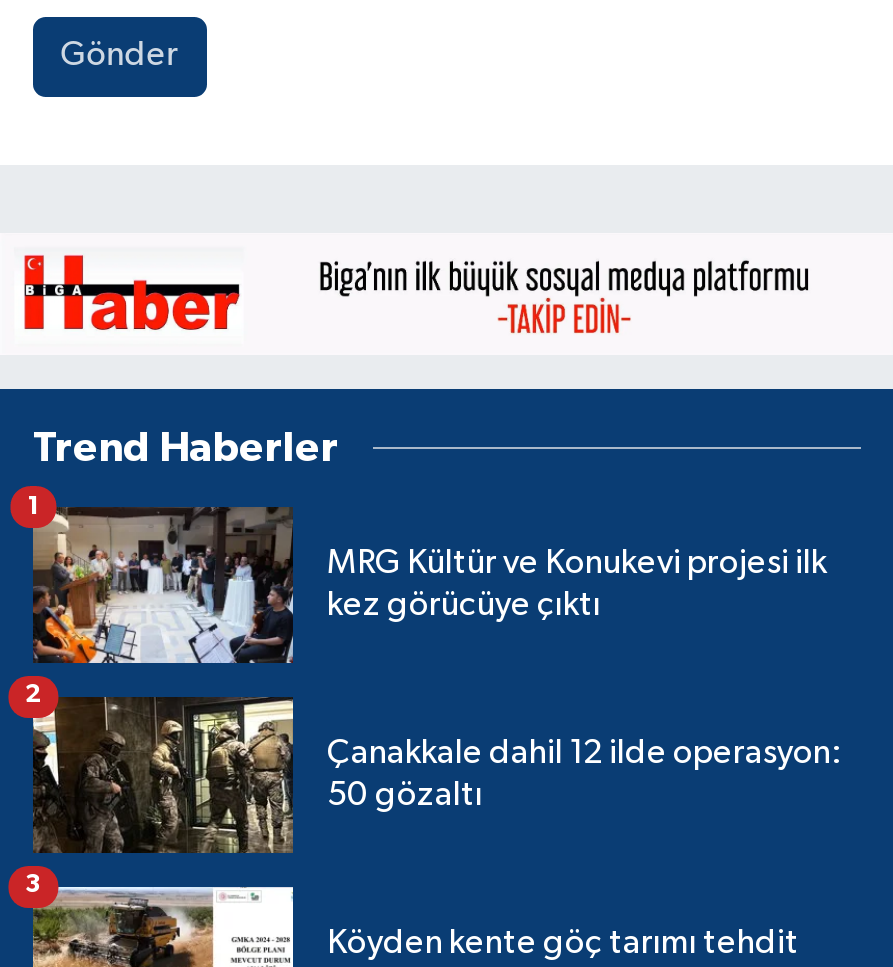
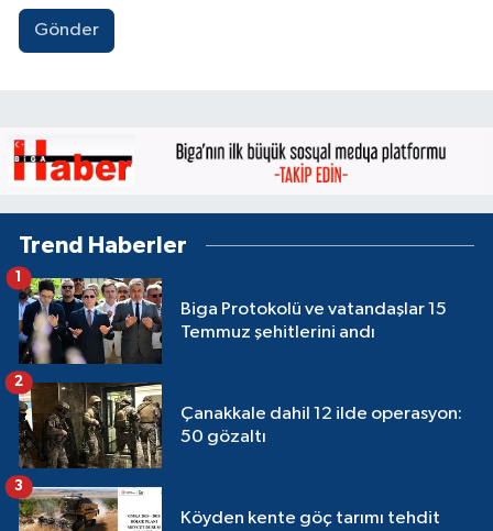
- [image]
- MRG Kültür ve Konukevi projesi ilk
- kez görücüye çıktı
+ [image]
+ Biga Protokolü ve vatandaşlar 15
+ Temmuz şehitlerini andı
